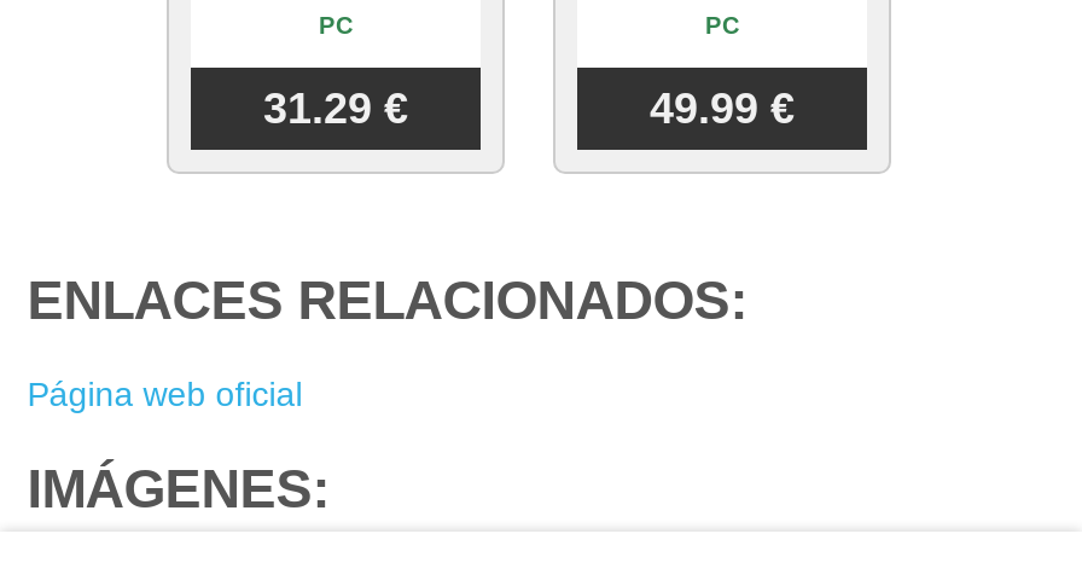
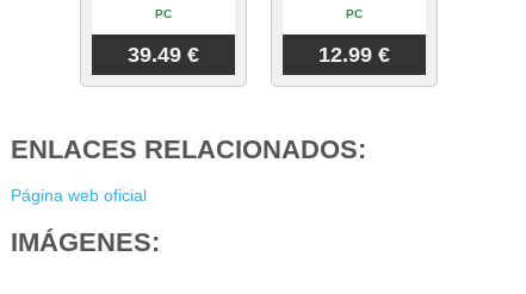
- 31.29 €
+ 39.49 €

- 49.99 €
+ 12.99 €
